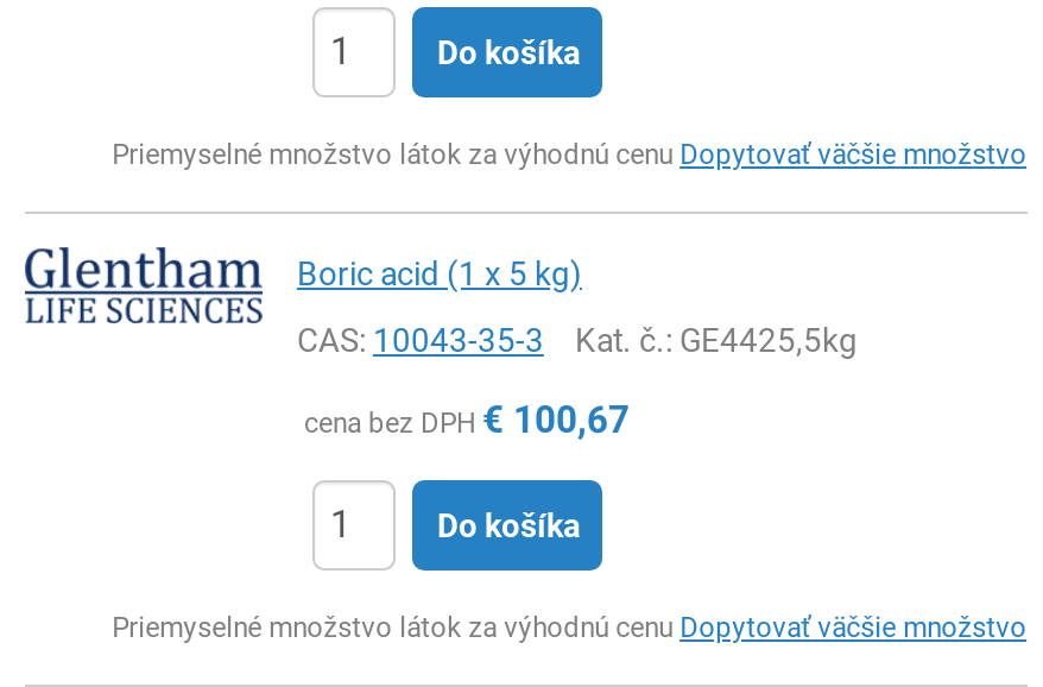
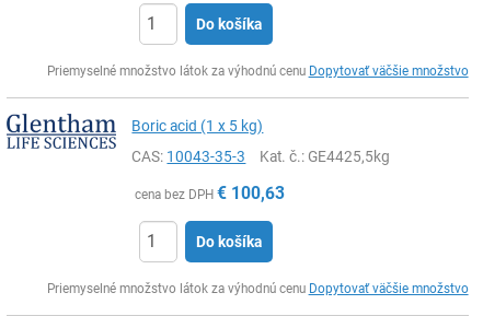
- cena bez DPH €100,67
+ cena bez DPH €100,63
